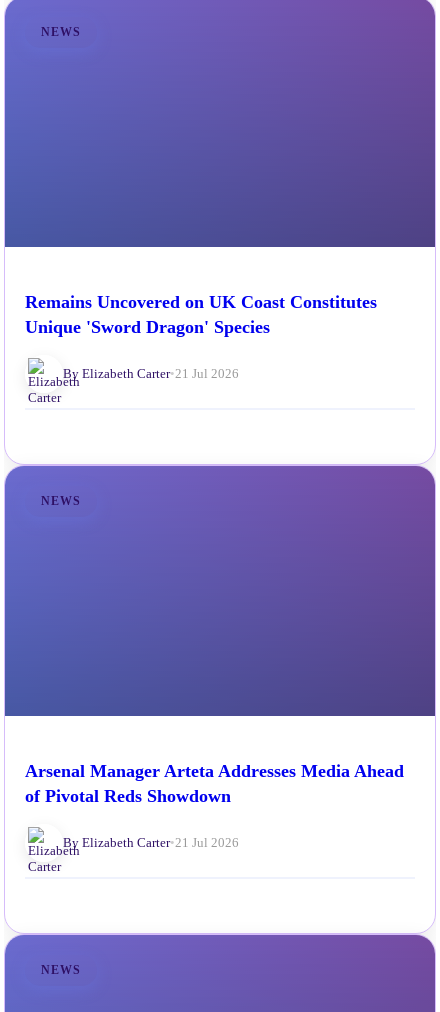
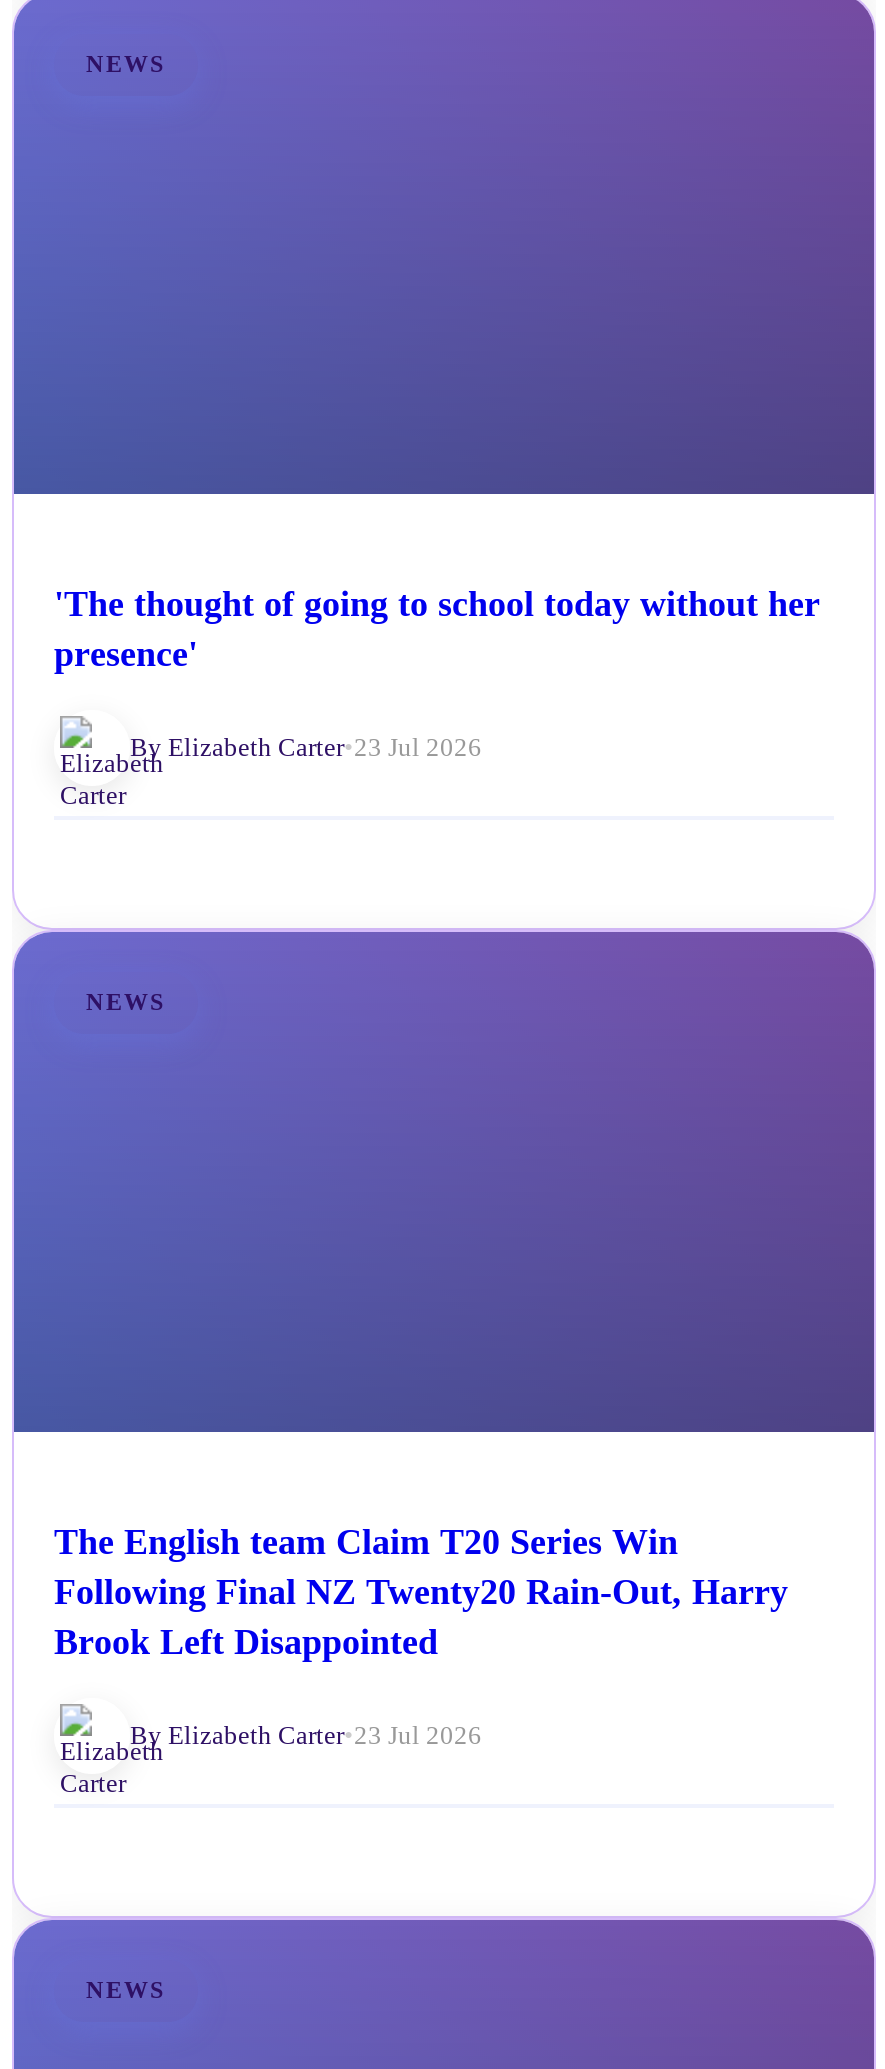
- Remains Uncovered on UK Coast Constitutes
- Unique 'Sword Dragon' Species
+ 'The thought of going to school today without her
+ presence'

- By Elizabeth Carter • 21 Jul 2026
+ By Elizabeth Carter • 23 Jul 2026

- Arsenal Manager Arteta Addresses Media Ahead
- of Pivotal Reds Showdown
+ The English team Claim T20 Series Win
+ Following Final NZ Twenty20 Rain-Out, Harry
+ Brook Left Disappointed

- By Elizabeth Carter • 21 Jul 2026
+ By Elizabeth Carter • 23 Jul 2026
